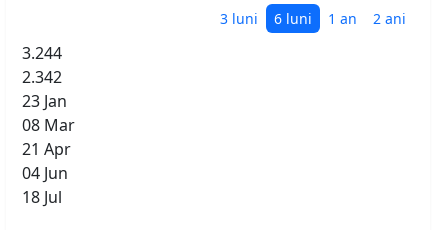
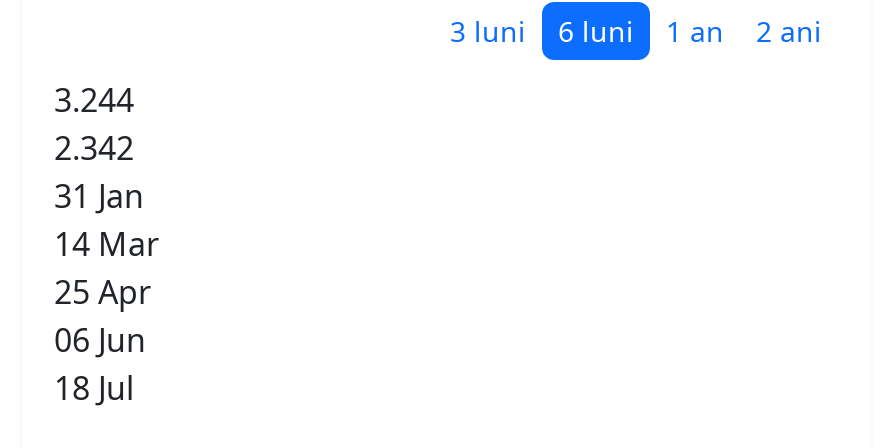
- 23 Jan
+ 31 Jan

- 08 Mar
+ 14 Mar

- 21 Apr
+ 25 Apr

- 04 Jun
+ 06 Jun
